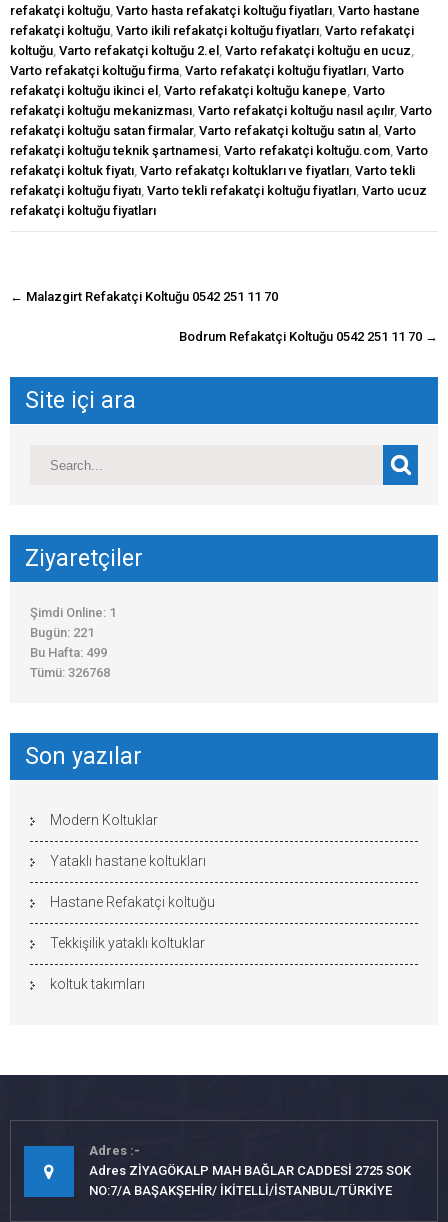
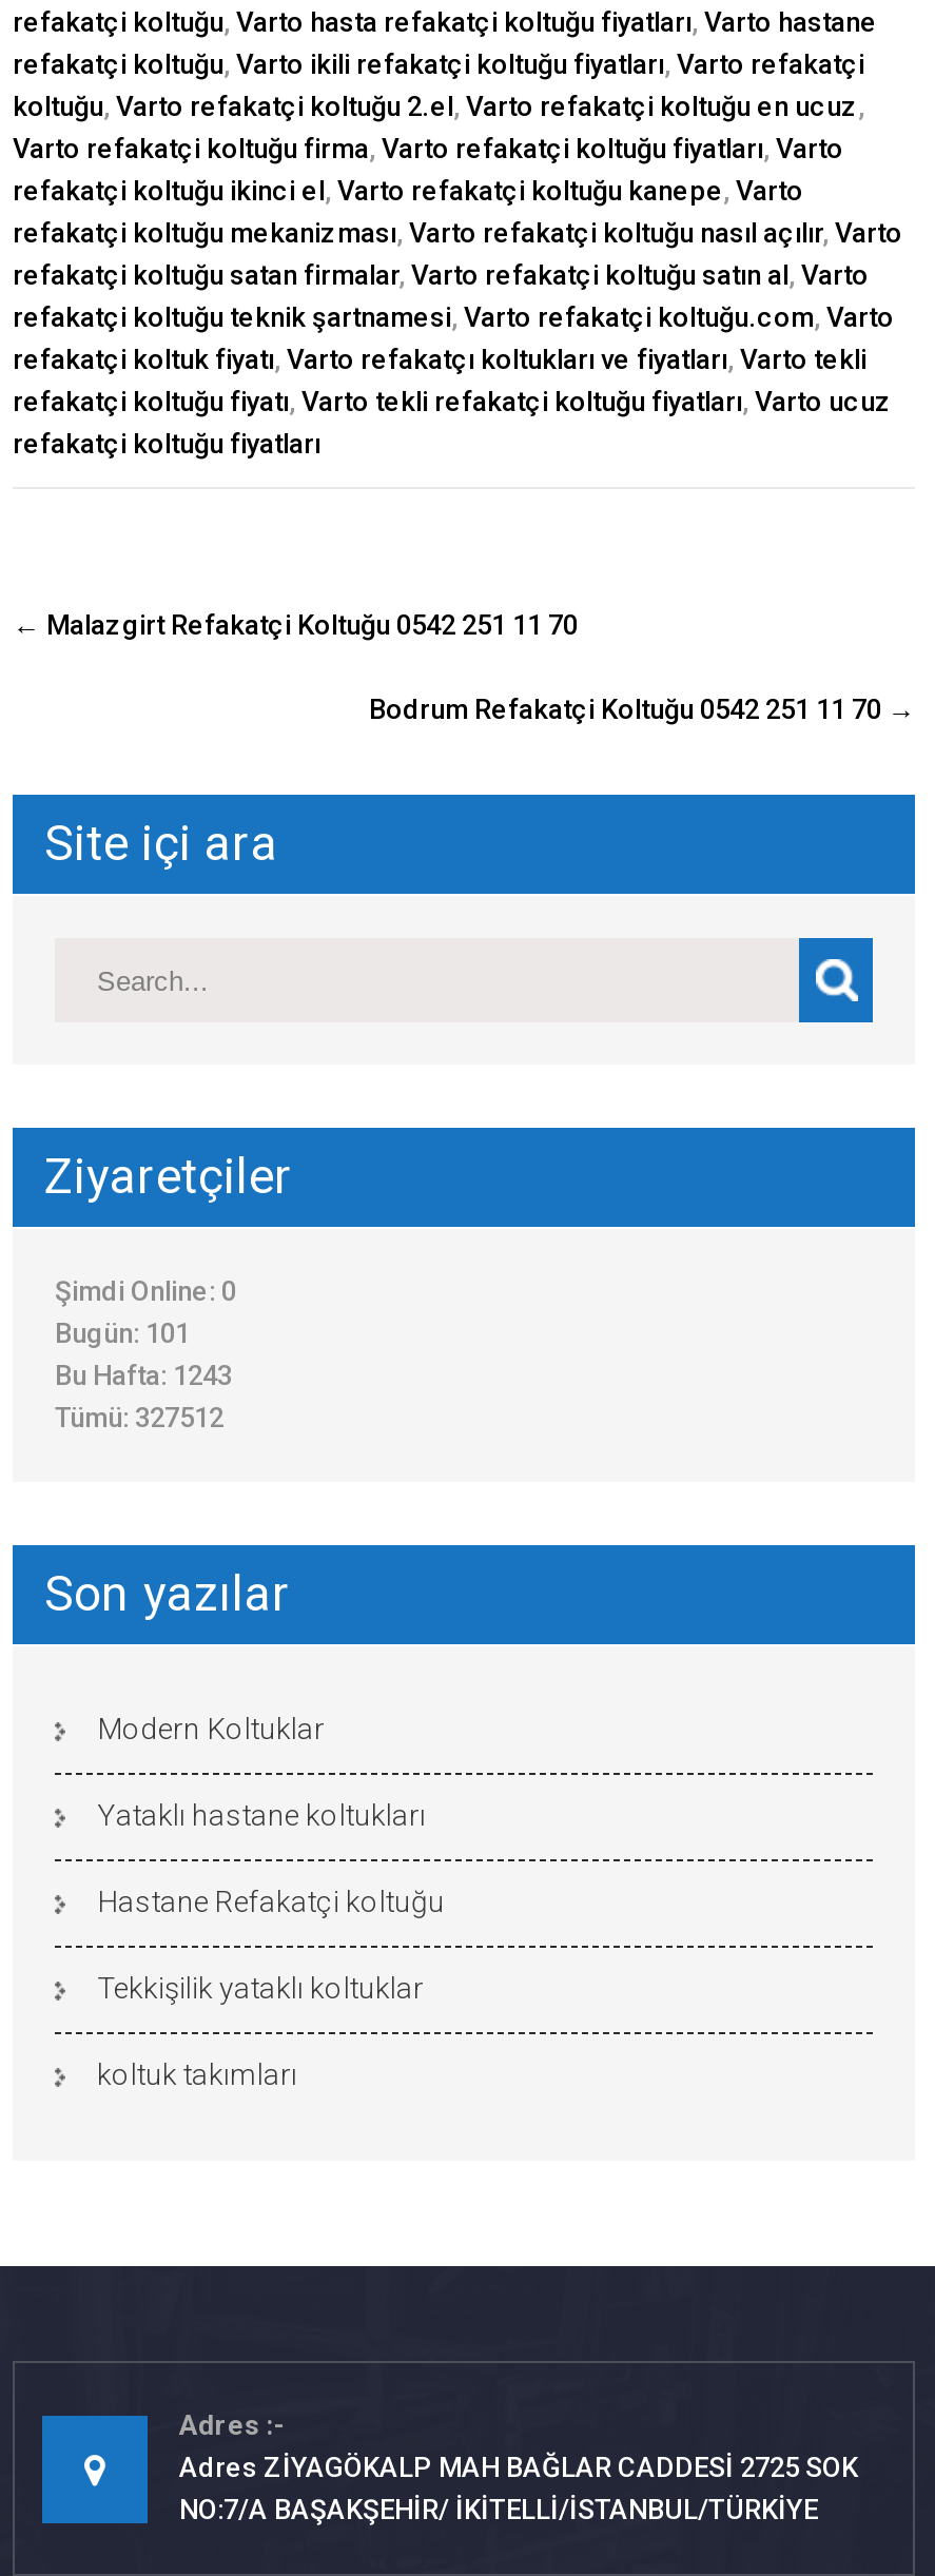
- Şimdi Online: 1
+ Şimdi Online: 0

- Bugün: 221
+ Bugün: 101

- Bu Hafta: 499
+ Bu Hafta: 1243

- Tümü: 326768
+ Tümü: 327512
